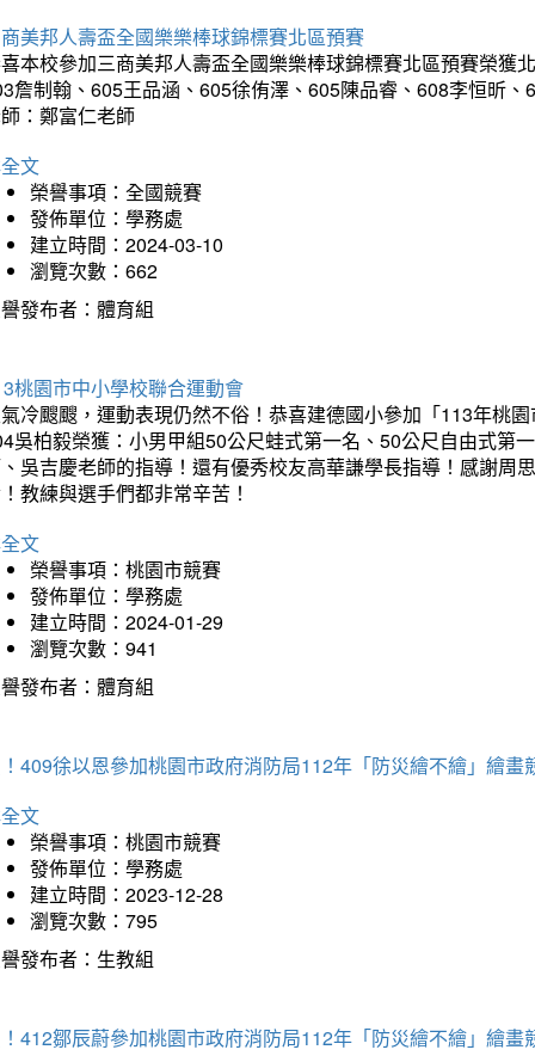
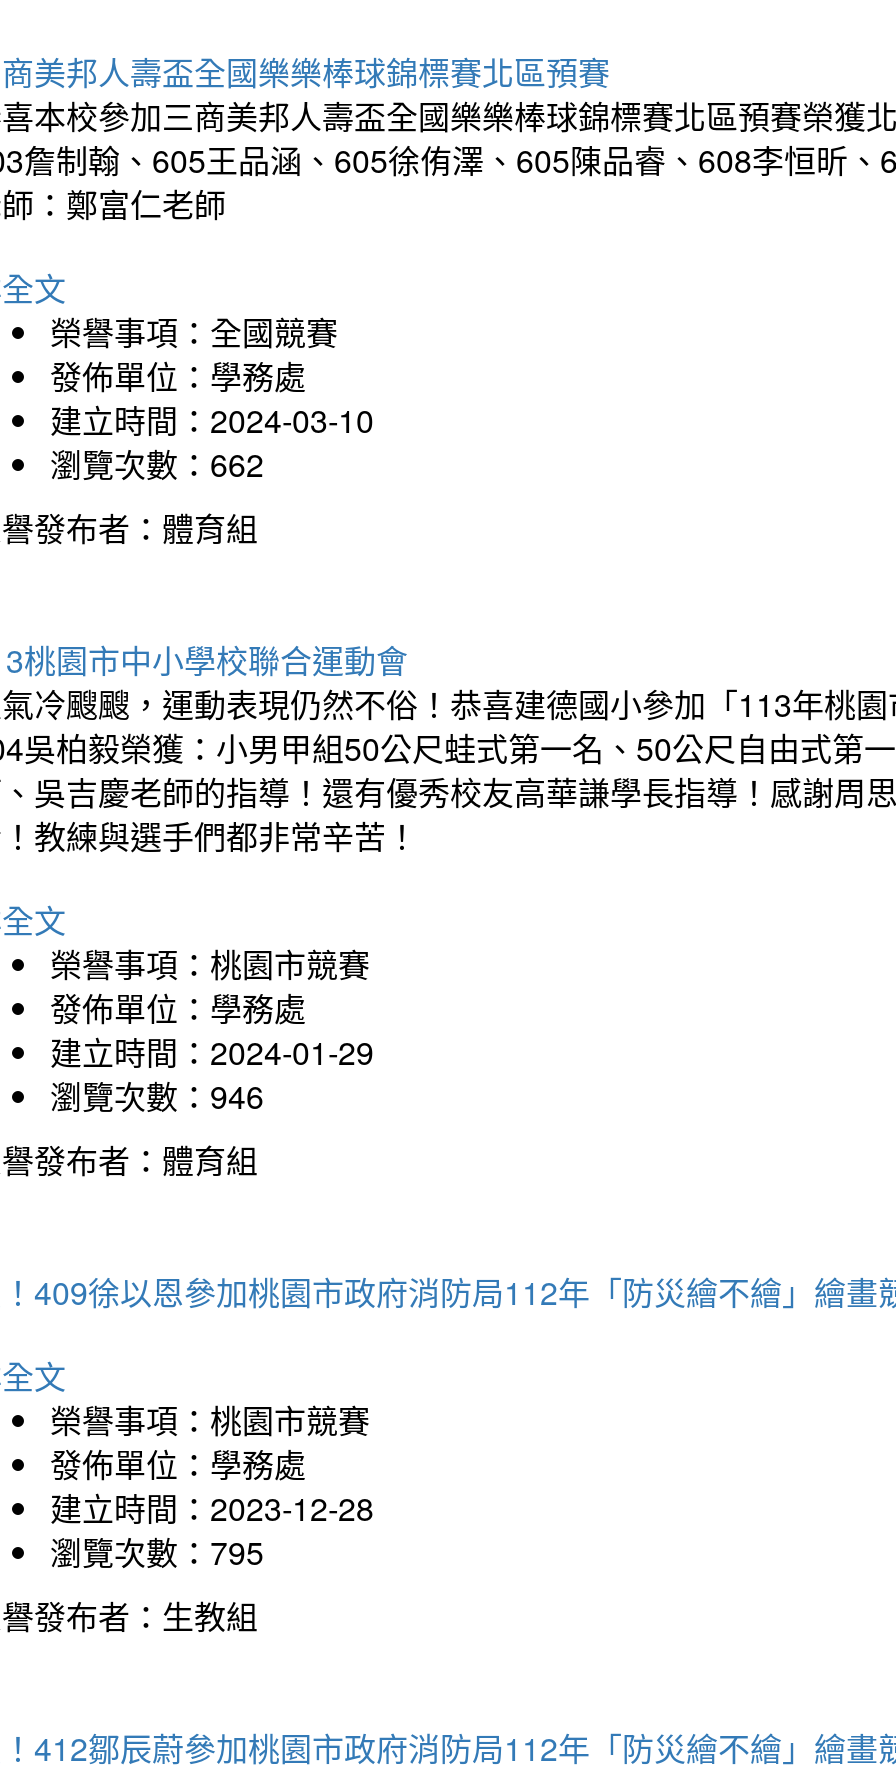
- 瀏覽次數：941
+ 瀏覽次數：946
